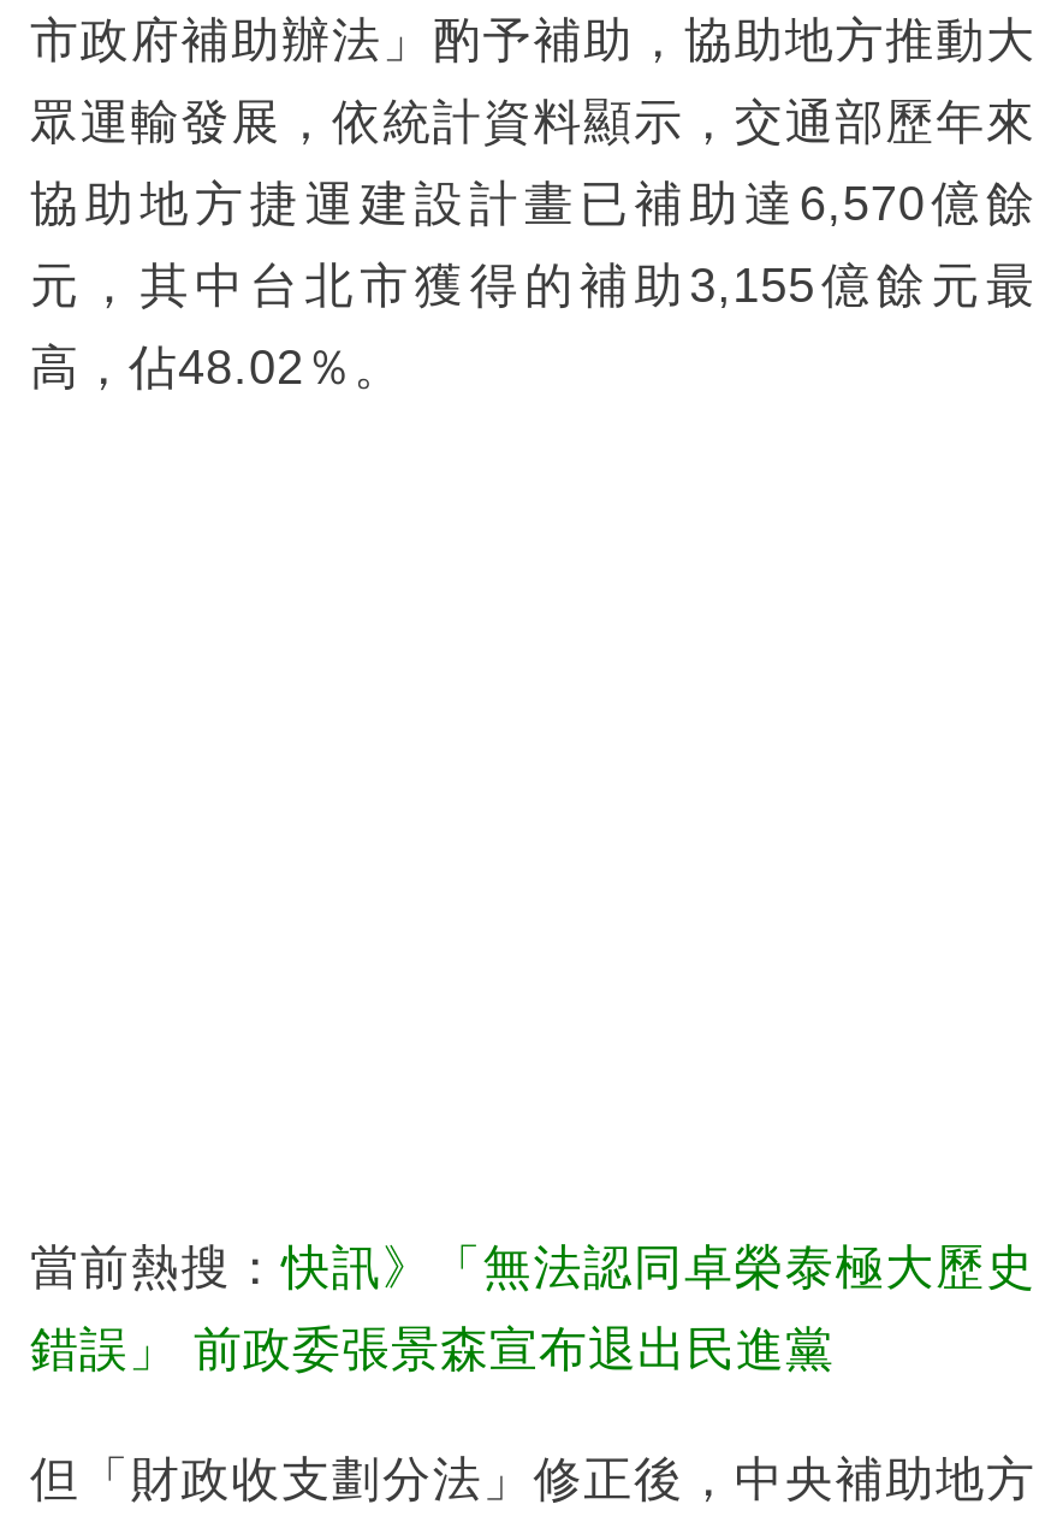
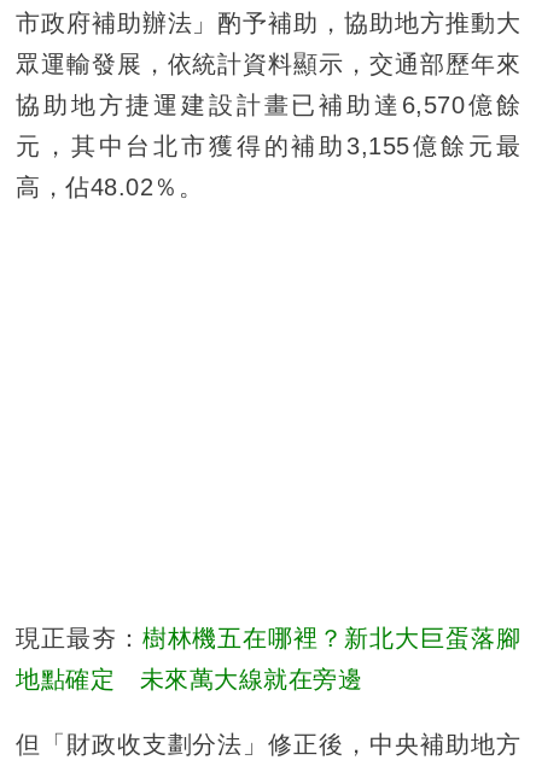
- 當前熱搜：快訊》「無法認同卓榮泰極大歷史
+ 現正最夯：樹林機五在哪裡？新北大巨蛋落腳

- 錯誤」 前政委張景森宣布退出民進黨
+ 地點確定 未來萬大線就在旁邊
